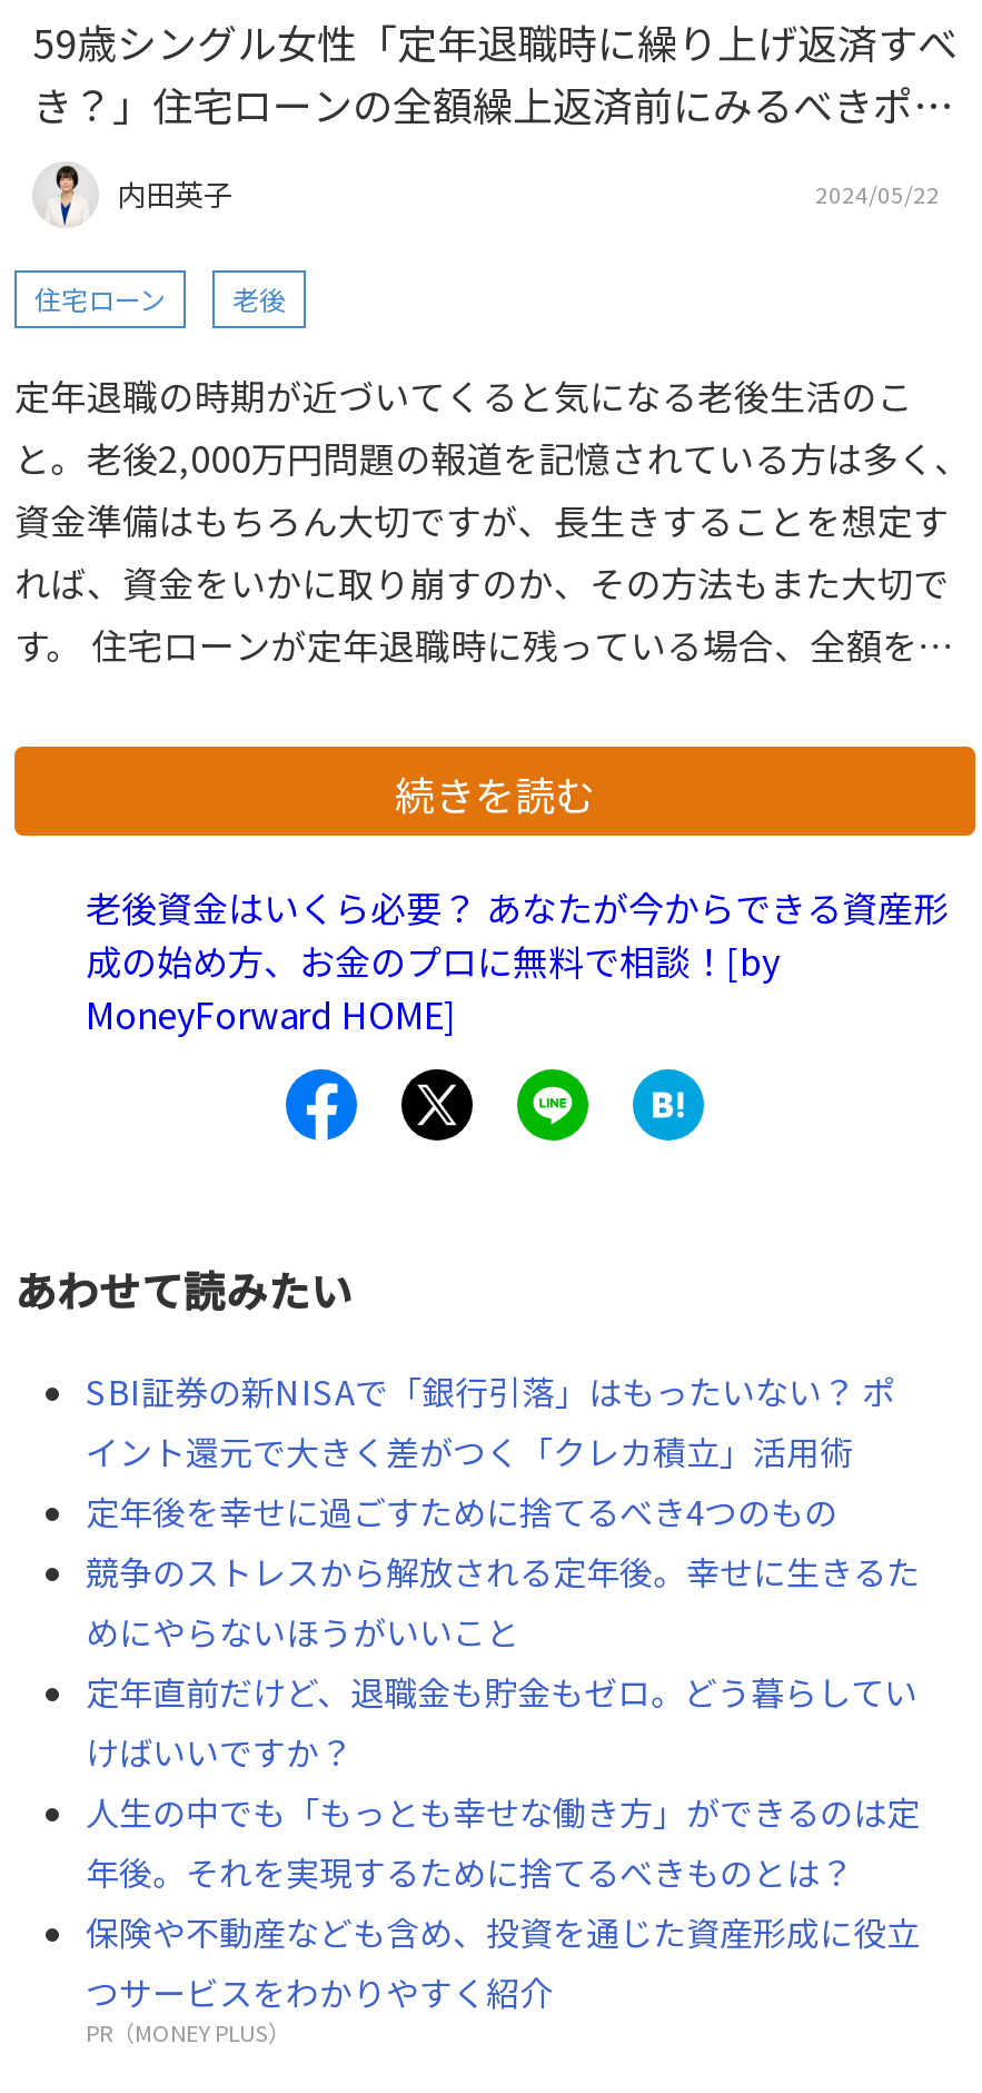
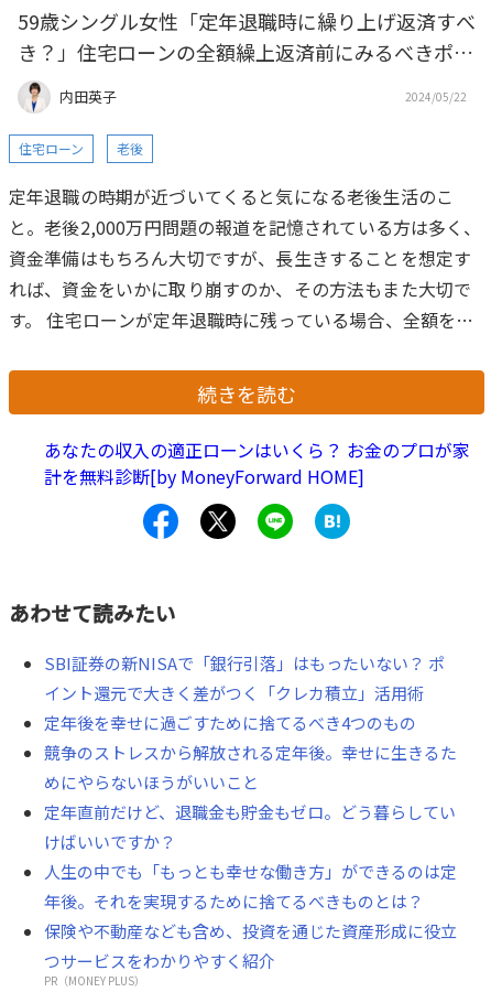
- 老後資金はいくら必要？ あなたが今からできる資産形
- 成の始め方、お金のプロに無料で相談！[by
- MoneyForward HOME]
+ あなたの収入の適正ローンはいくら？ お金のプロが家
+ 計を無料診断[by MoneyForward HOME]
